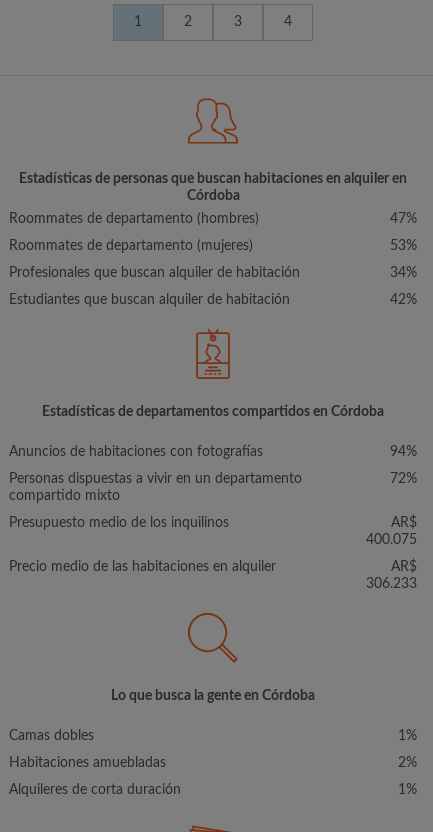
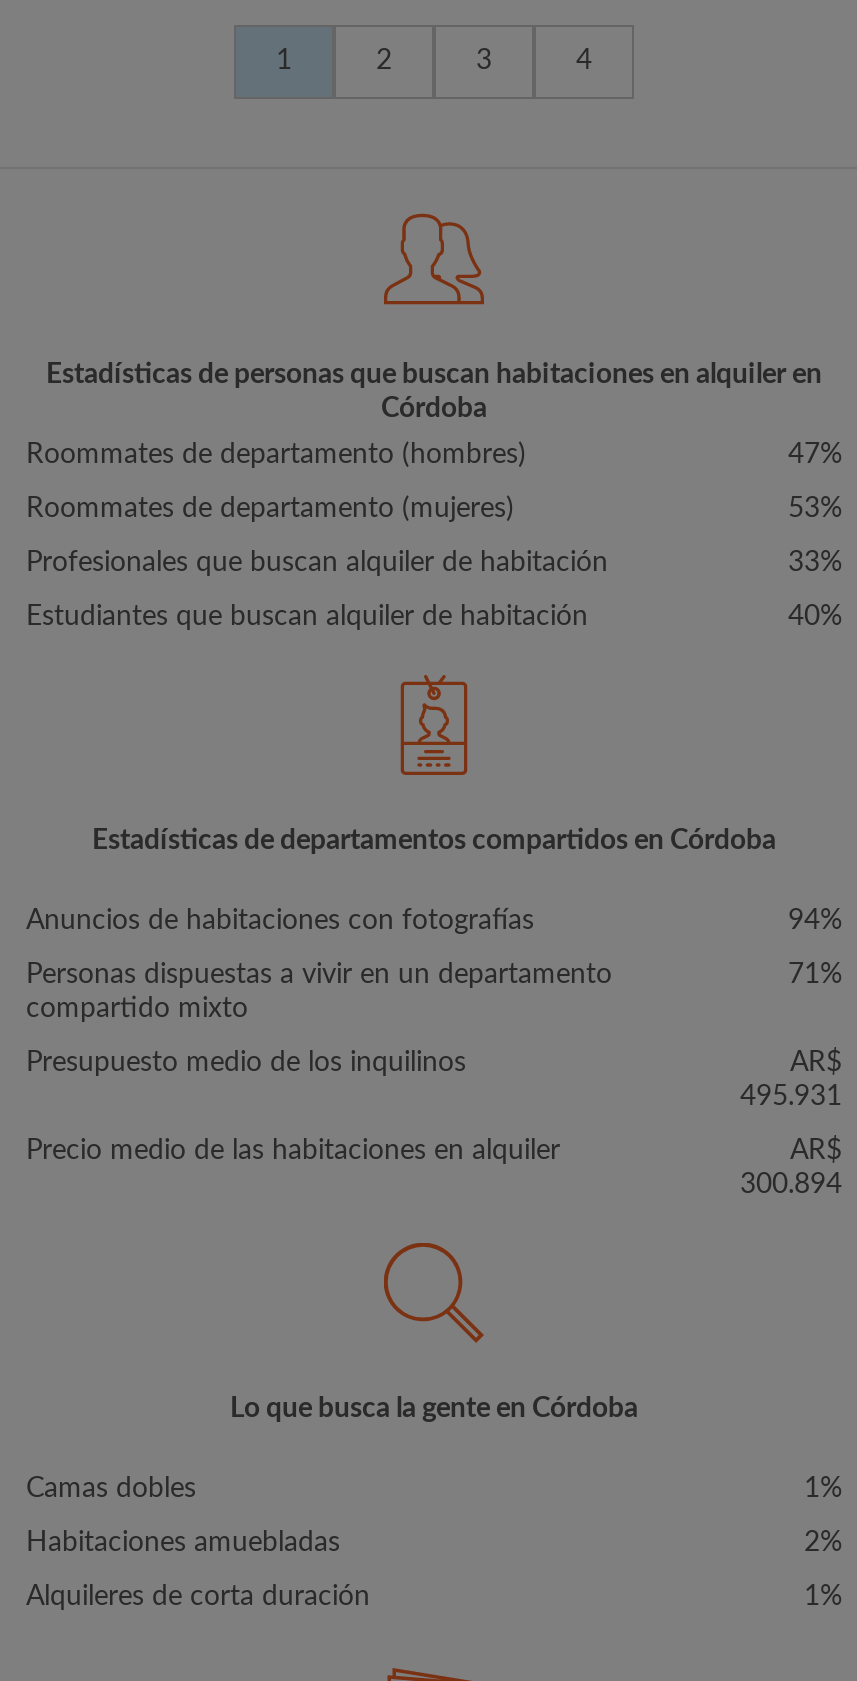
- 34%
+ 33%

- 42%
+ 40%

- 72%
+ 71%

- 400.075
+ 495.931

- 306.233
+ 300.894
